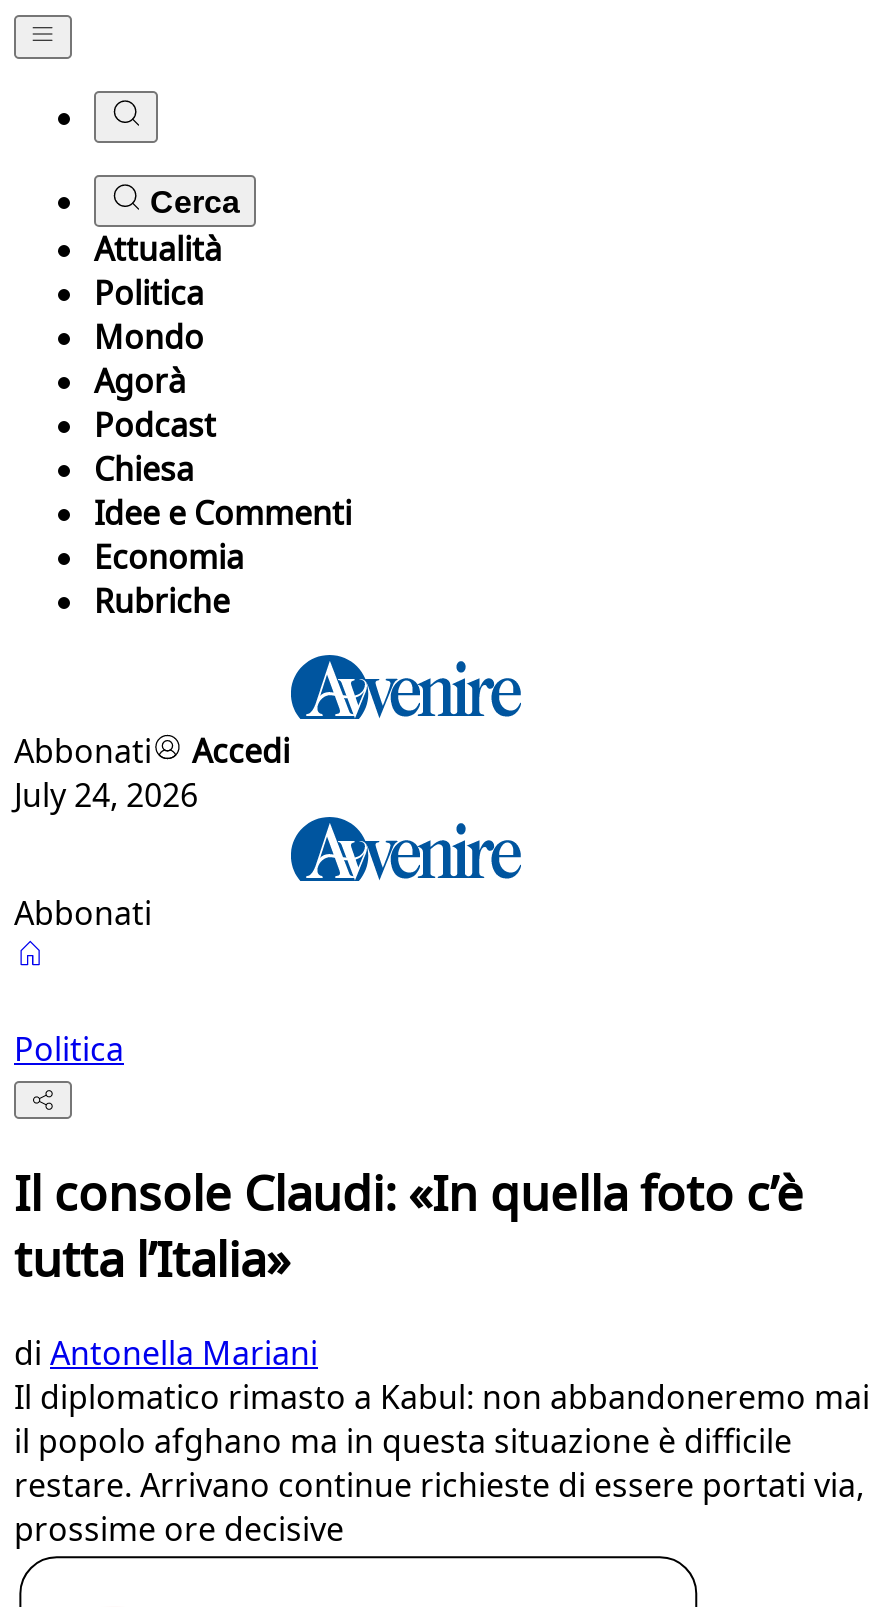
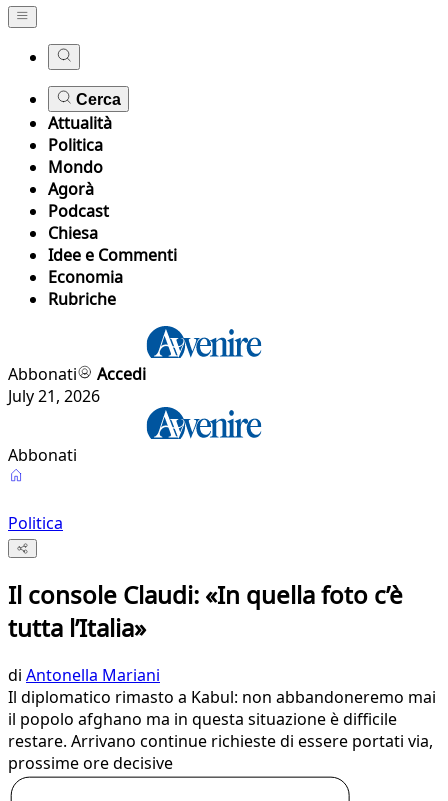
- July 24, 2026
+ July 21, 2026
